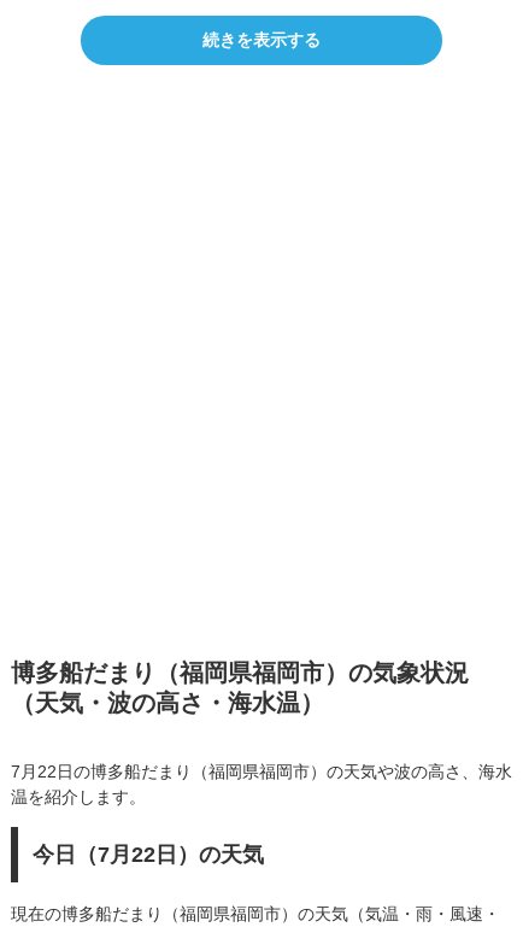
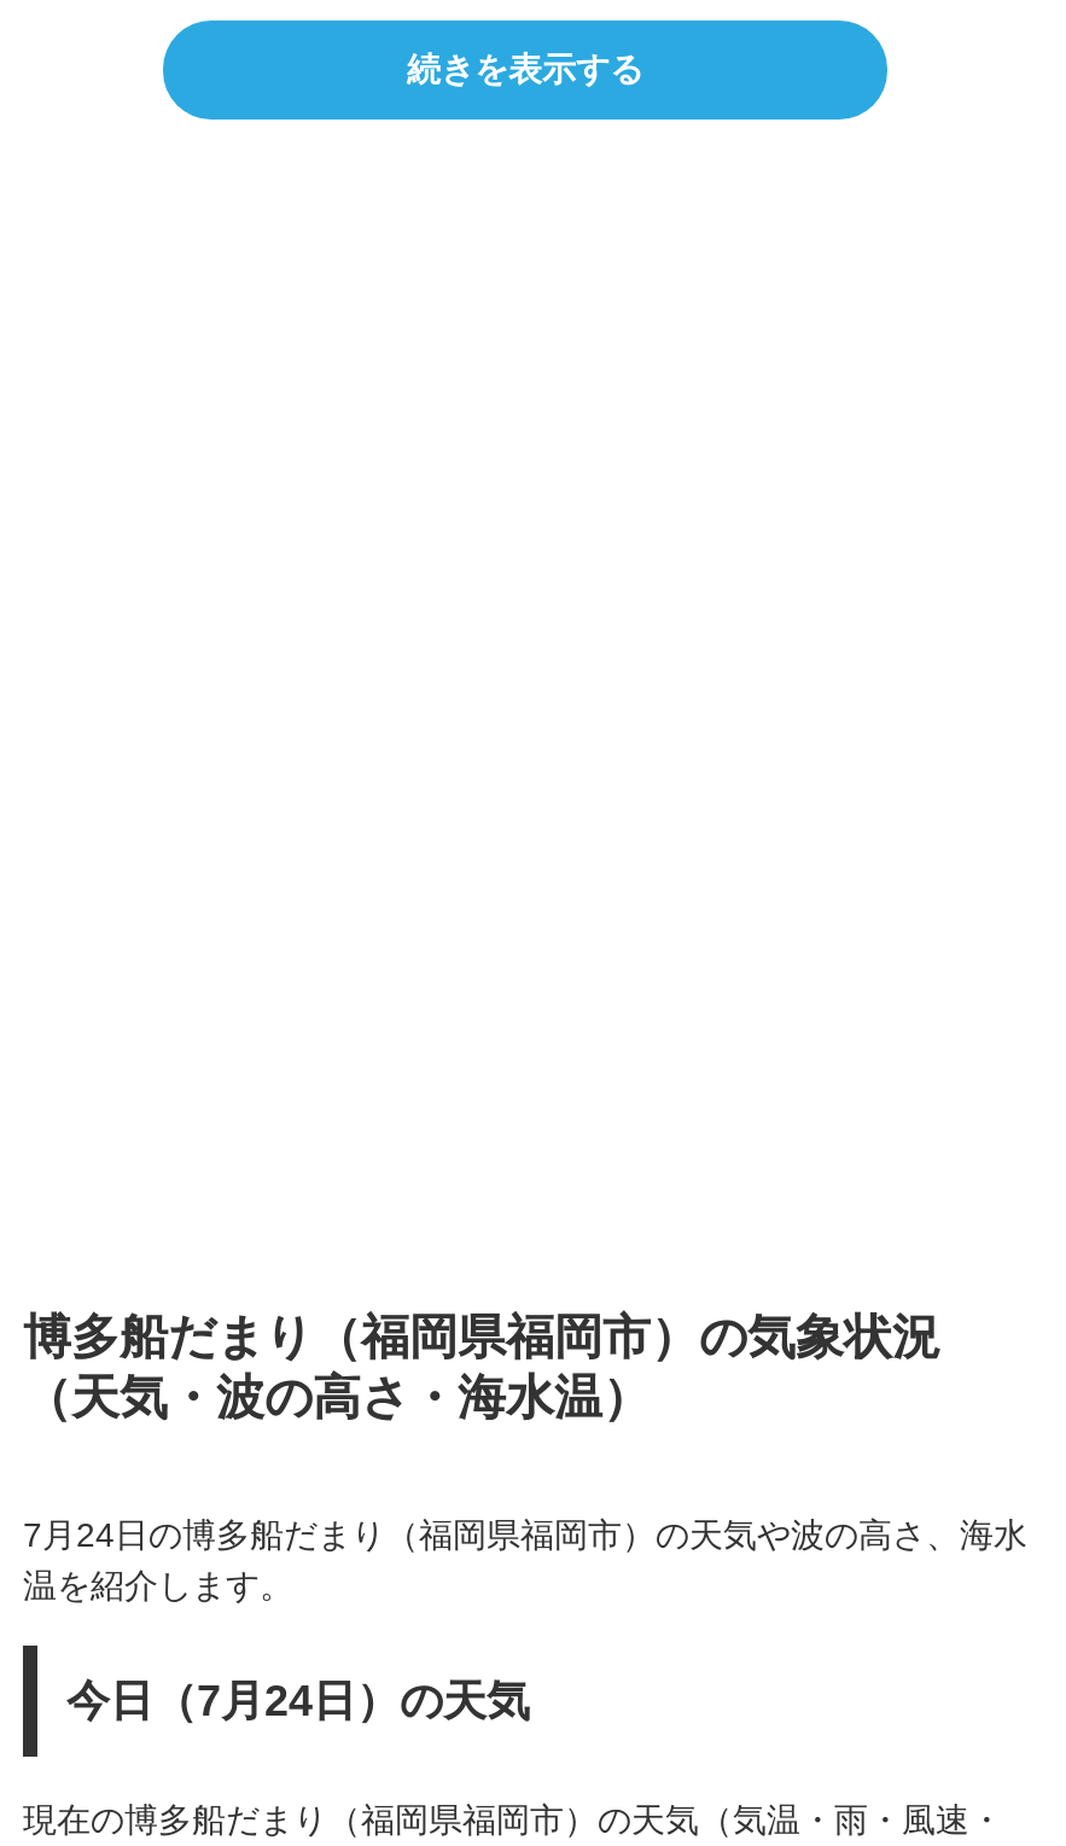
- 7月22日の博多船だまり（福岡県福岡市）の天気や波の高さ、海水
+ 7月24日の博多船だまり（福岡県福岡市）の天気や波の高さ、海水

- 今日（7月22日）の天気
+ 今日（7月24日）の天気
